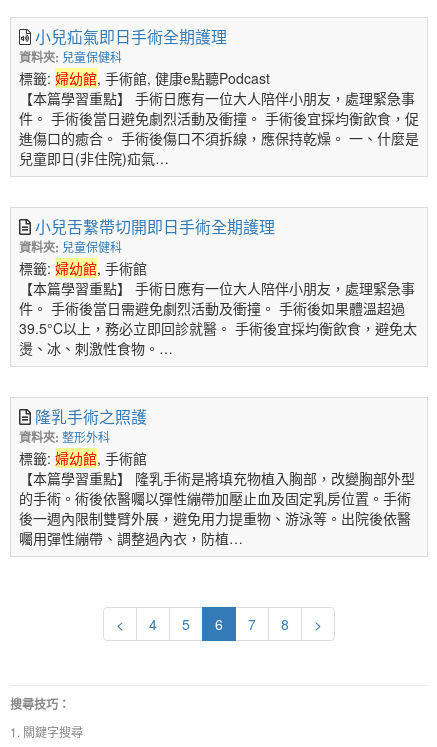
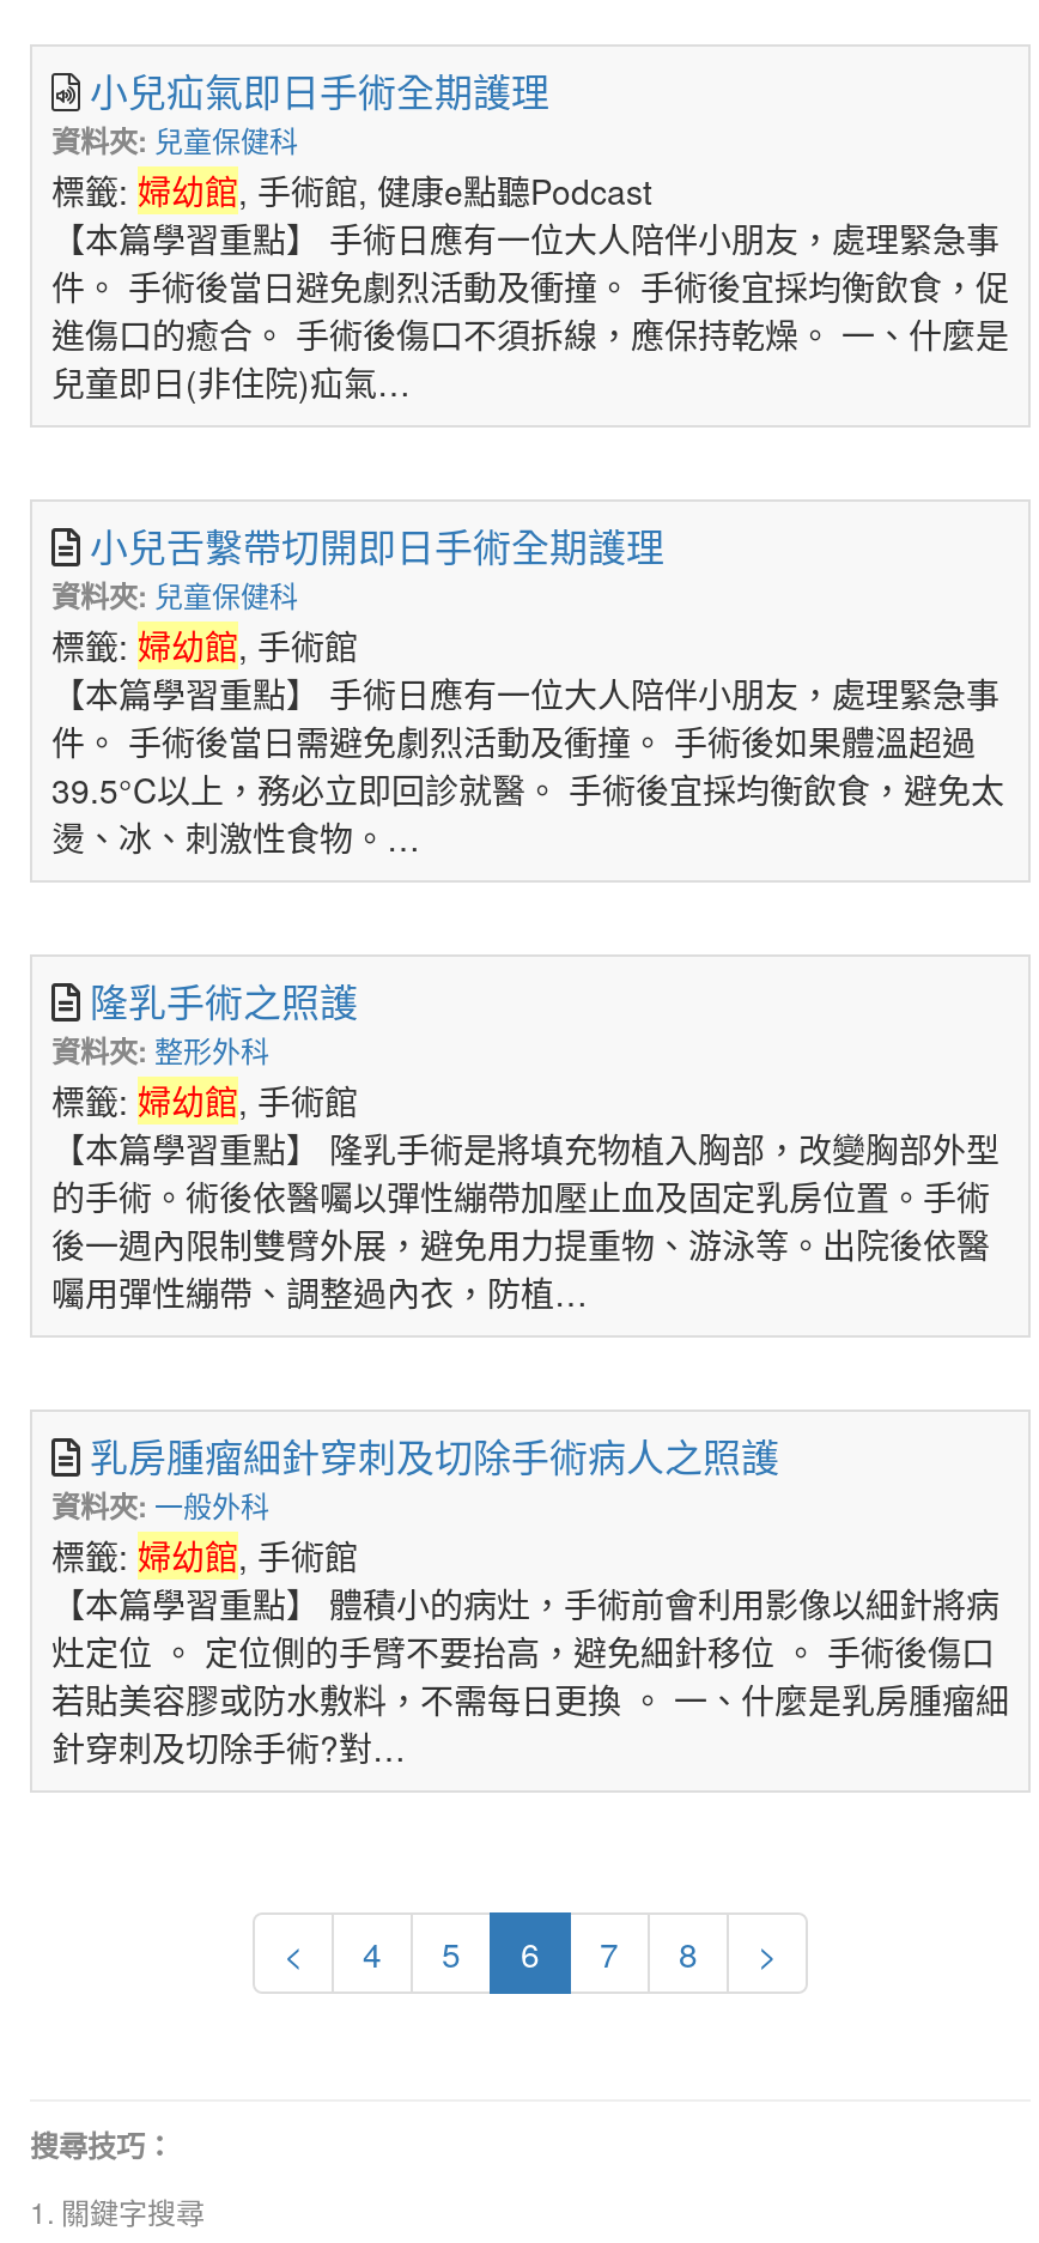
+ 乳房腫瘤細針穿刺及切除手術病人之照護
+ 資料夾:一般外科
+ 標籤:婦幼館, 手術館
+ 【本篇學習重點】 體積小的病灶，手術前會利用影像以細針將病
+ 灶定位 。 定位側的手臂不要抬高，避免細針移位 。 手術後傷口
+ 若貼美容膠或防水敷料，不需每日更換 。 一、什麼是乳房腫瘤細
+ 針穿刺及切除手術?對…
